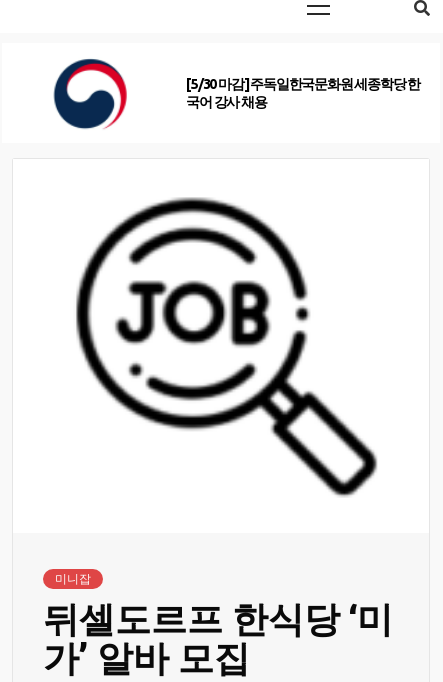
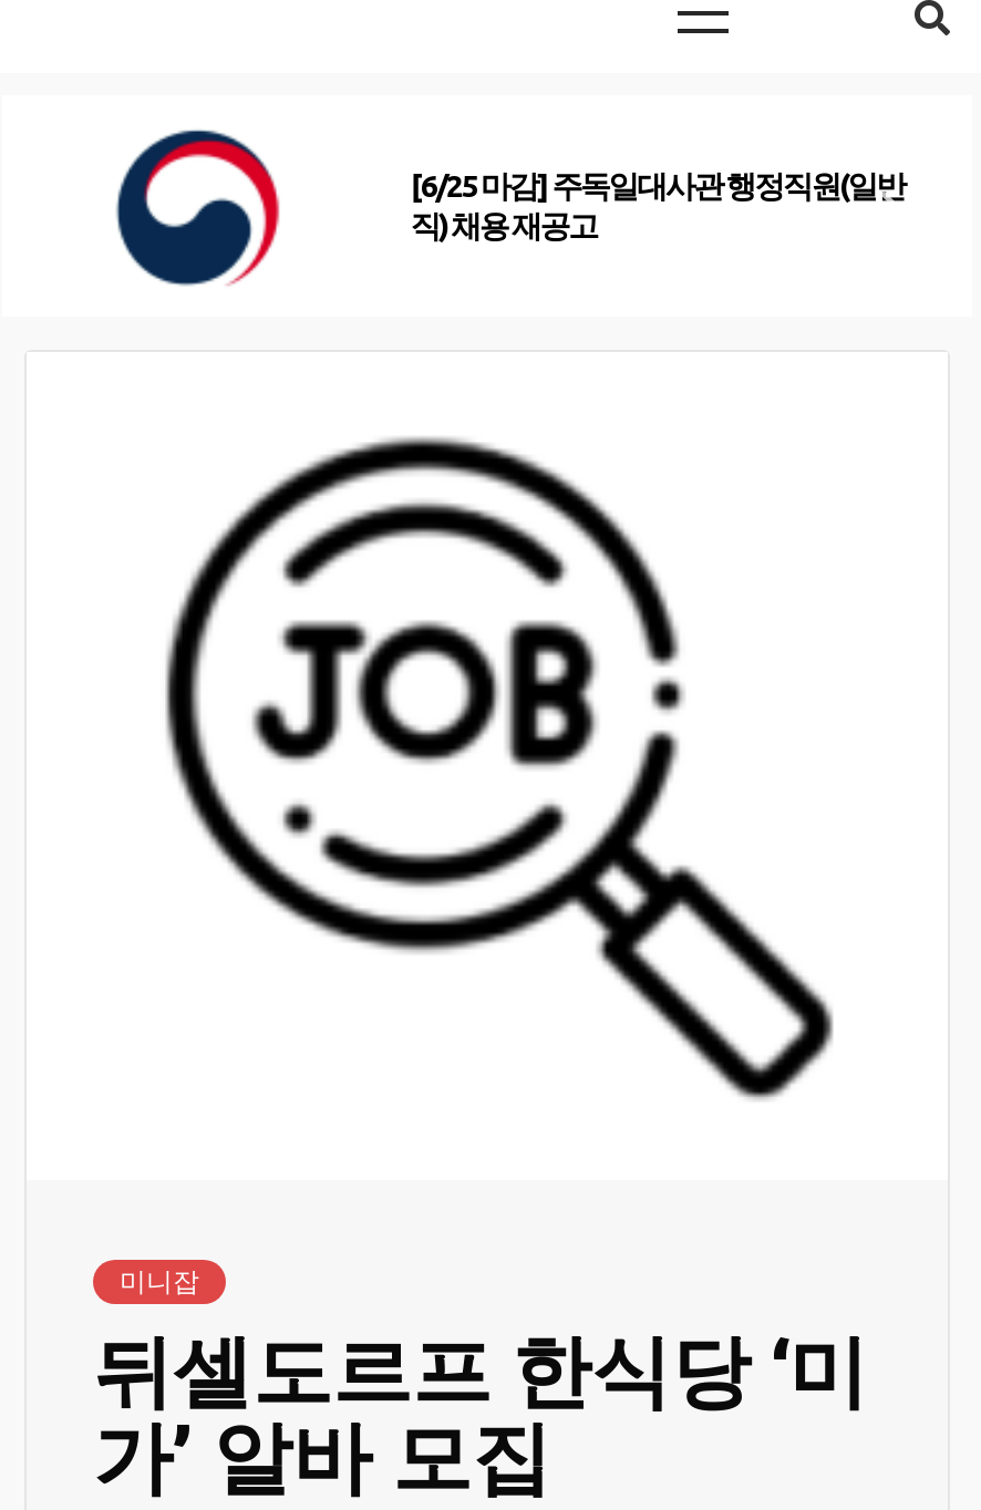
- [5/30 마감] 주독일한국문화원 세종학당 한
- 국어 강사 채용
+ [6/25 마감] 주독일대사관 행정직원(일반
+ 직) 채용 재공고
